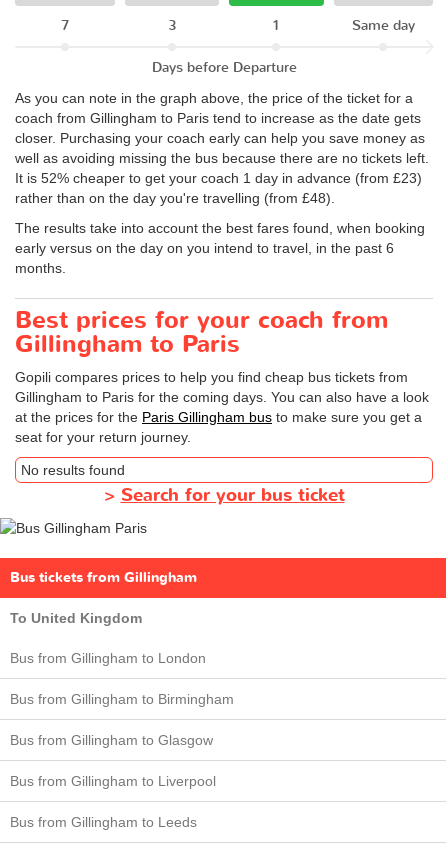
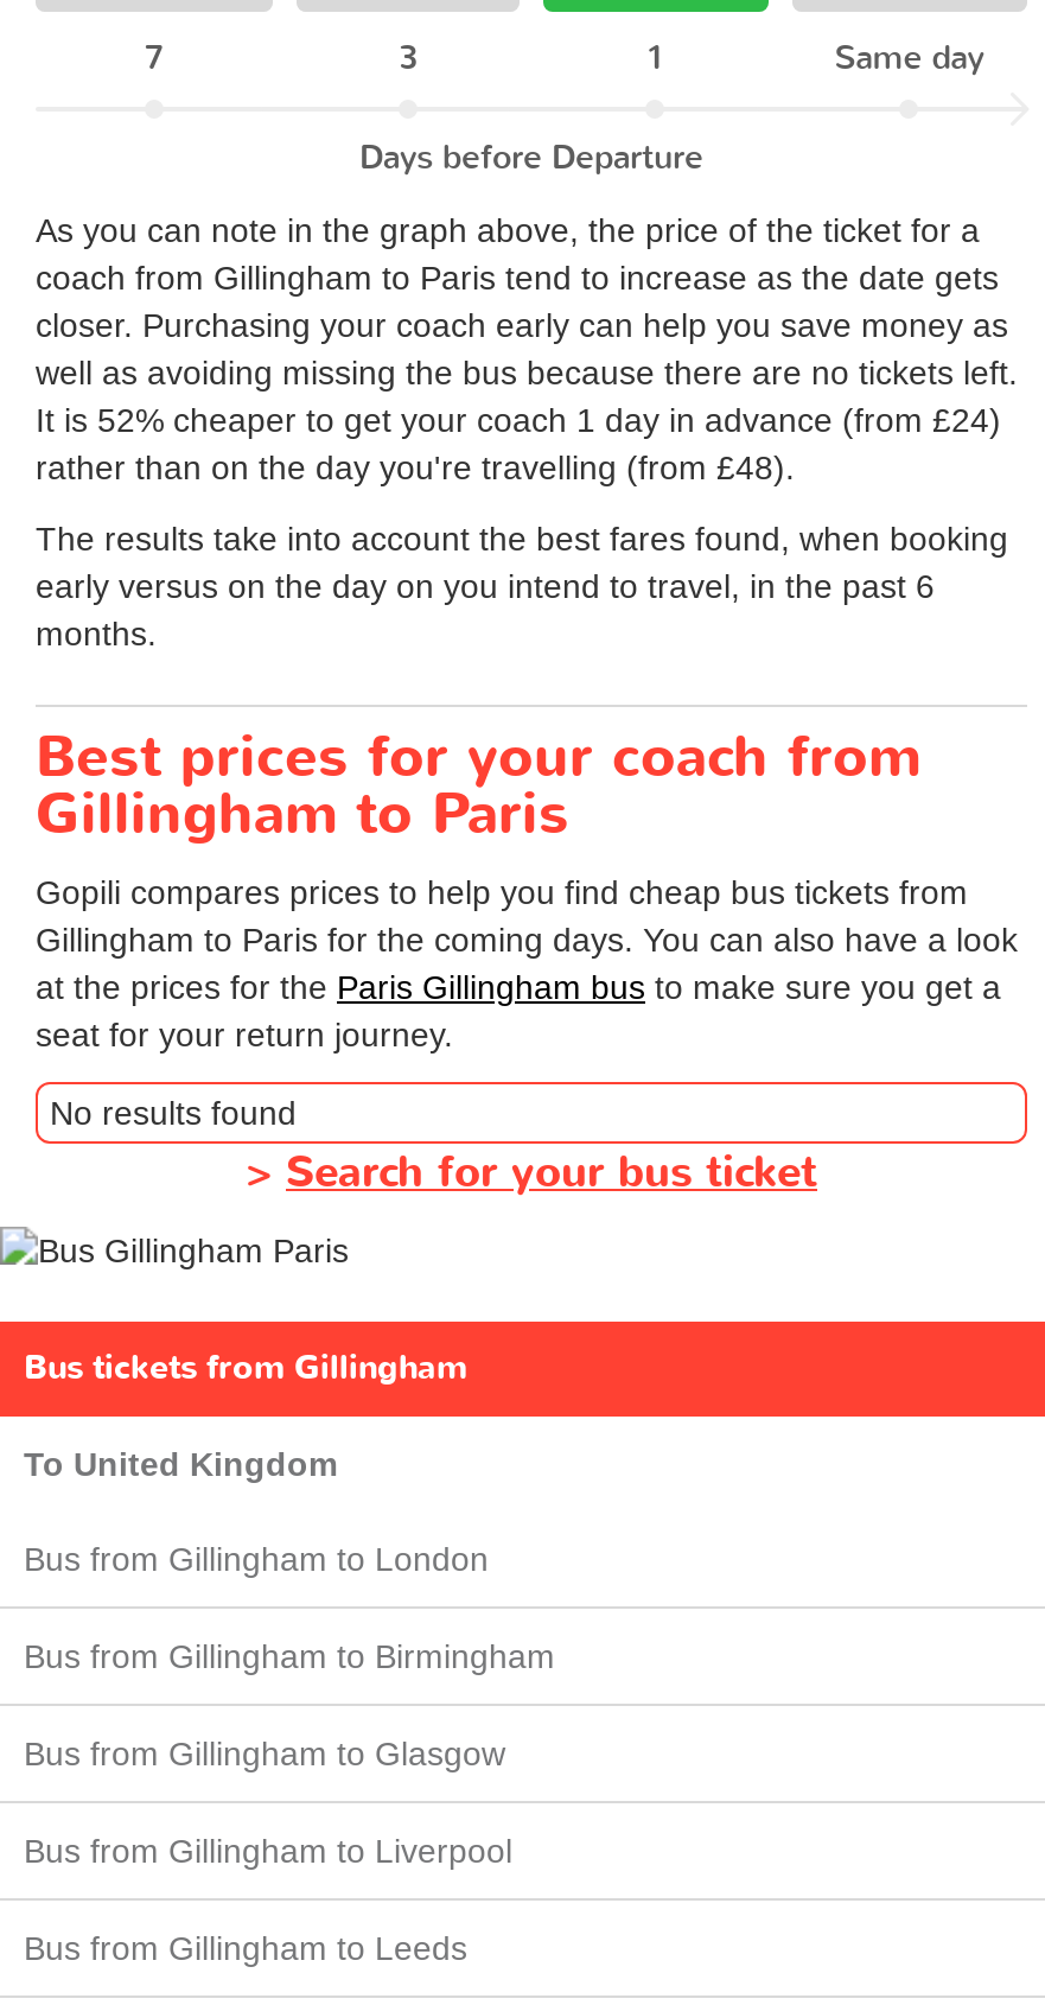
- It is 52% cheaper to get your coach 1 day in advance (from £23)
+ It is 52% cheaper to get your coach 1 day in advance (from £24)
